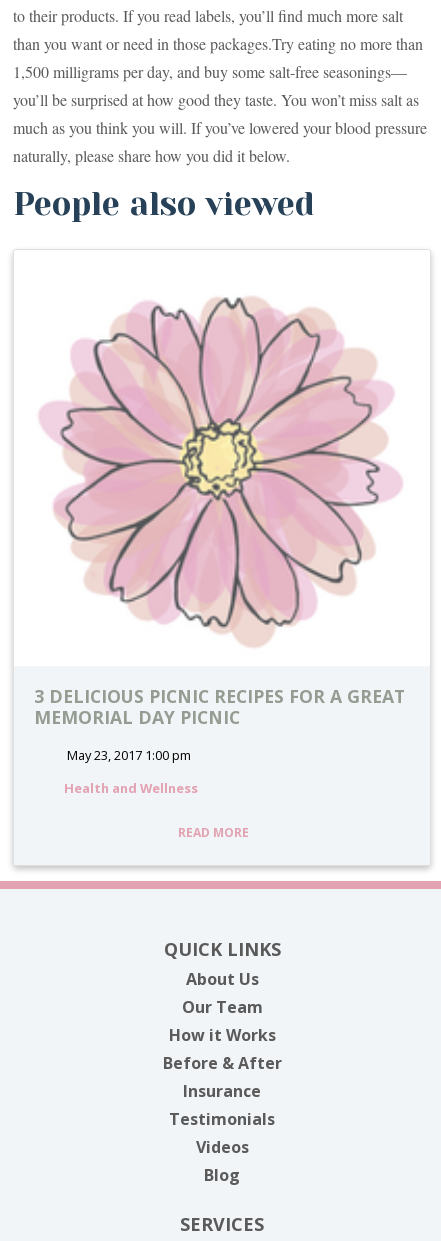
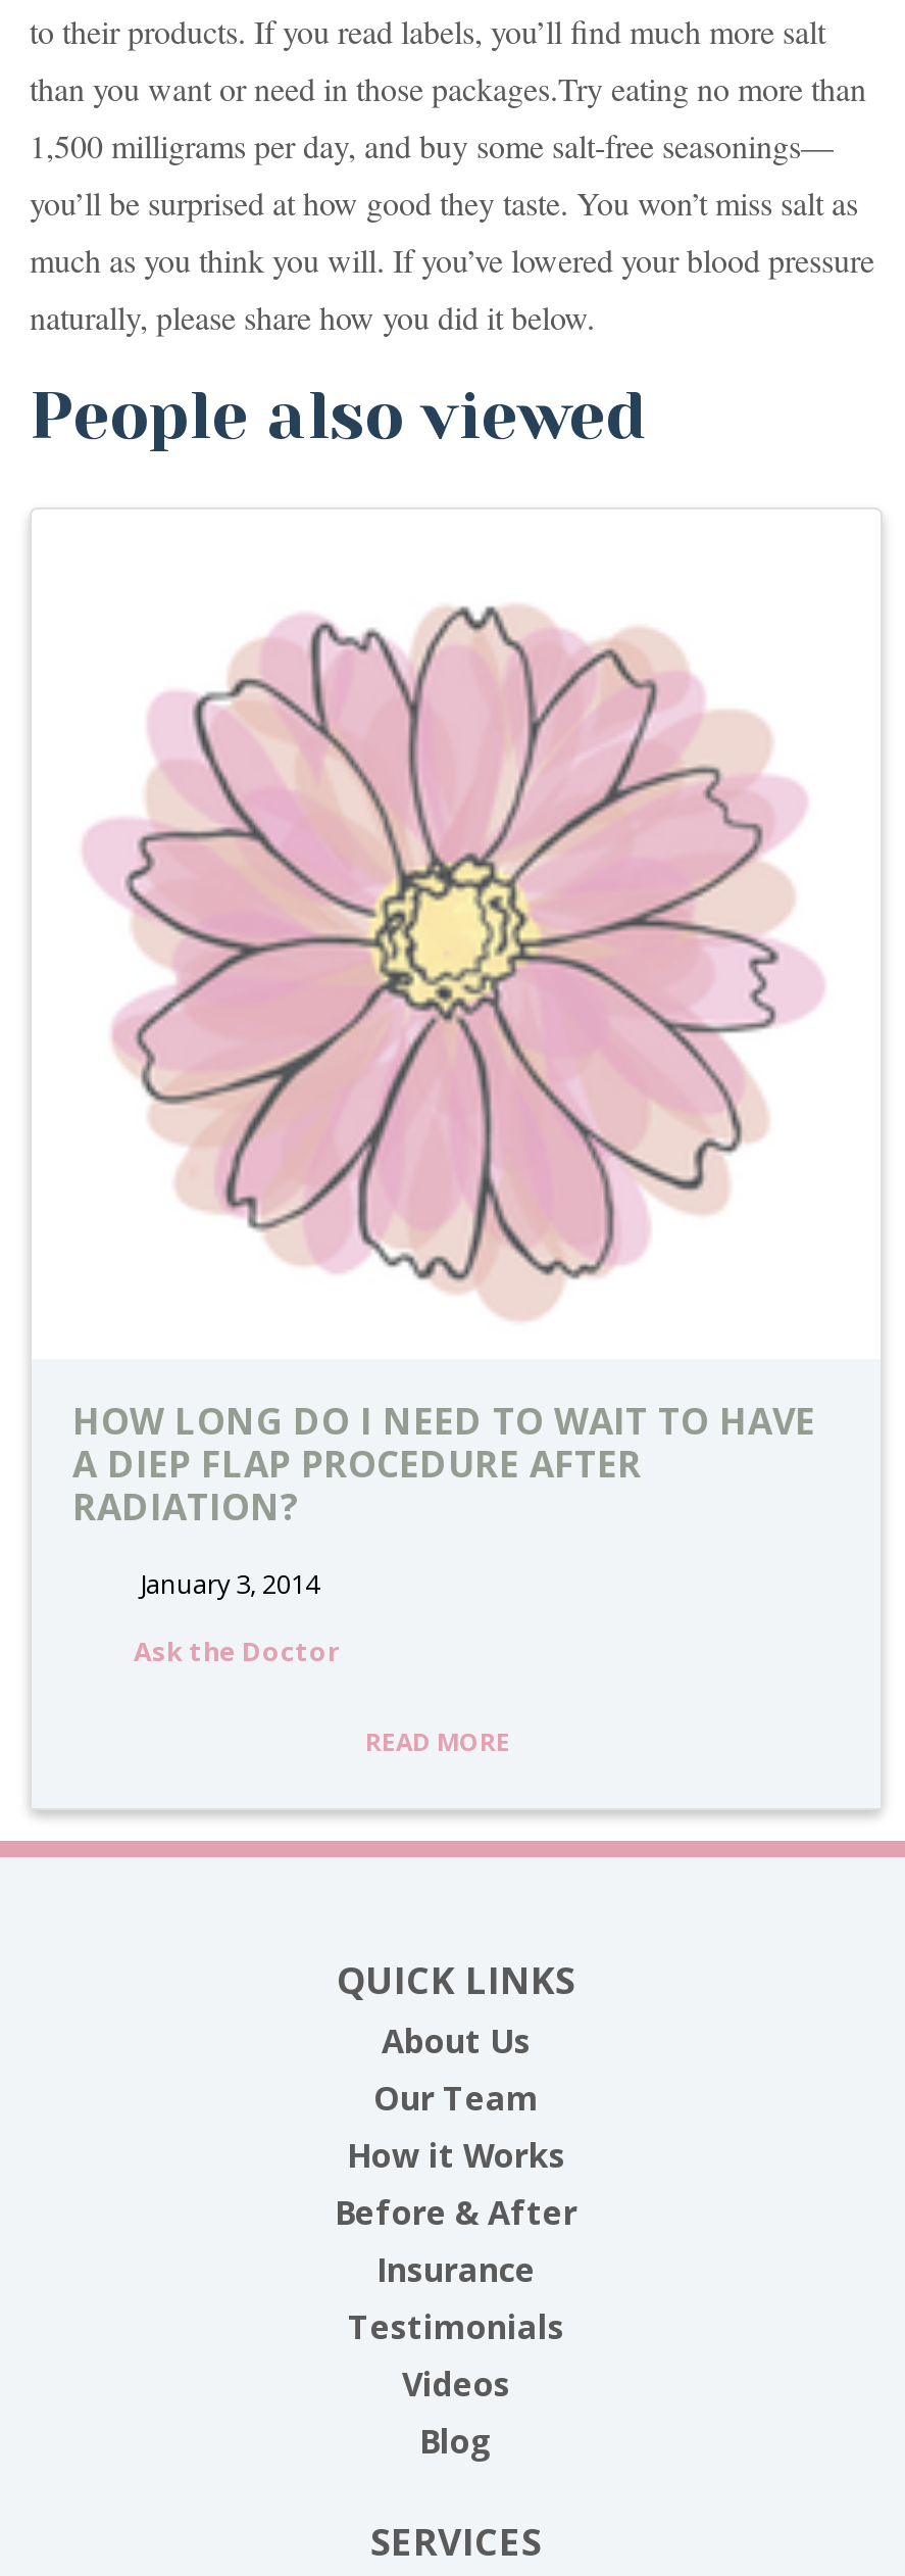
- 3 DELICIOUS PICNIC RECIPES FOR A GREAT
- MEMORIAL DAY PICNIC
+ HOW LONG DO I NEED TO WAIT TO HAVE
+ A DIEP FLAP PROCEDURE AFTER
+ RADIATION?

- May 23, 2017 1:00 pm
+ January 3, 2014

- Health and Wellness
+ Ask the Doctor
